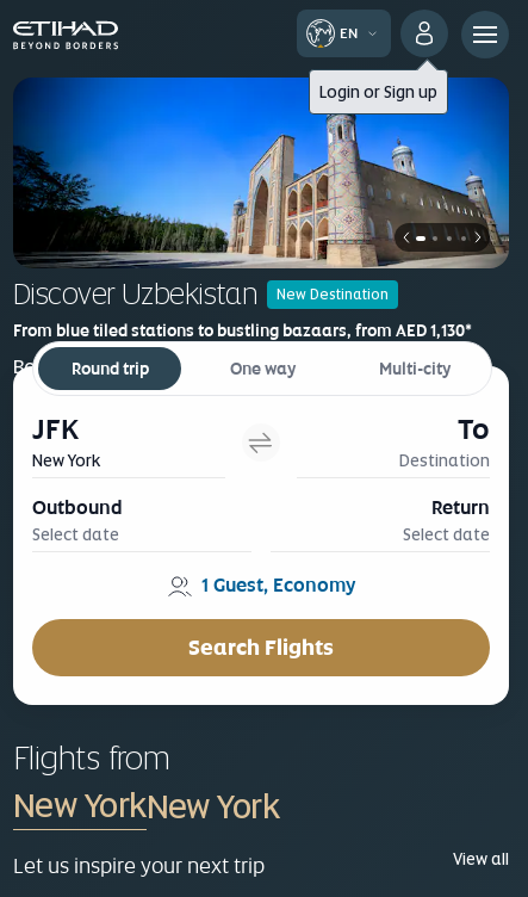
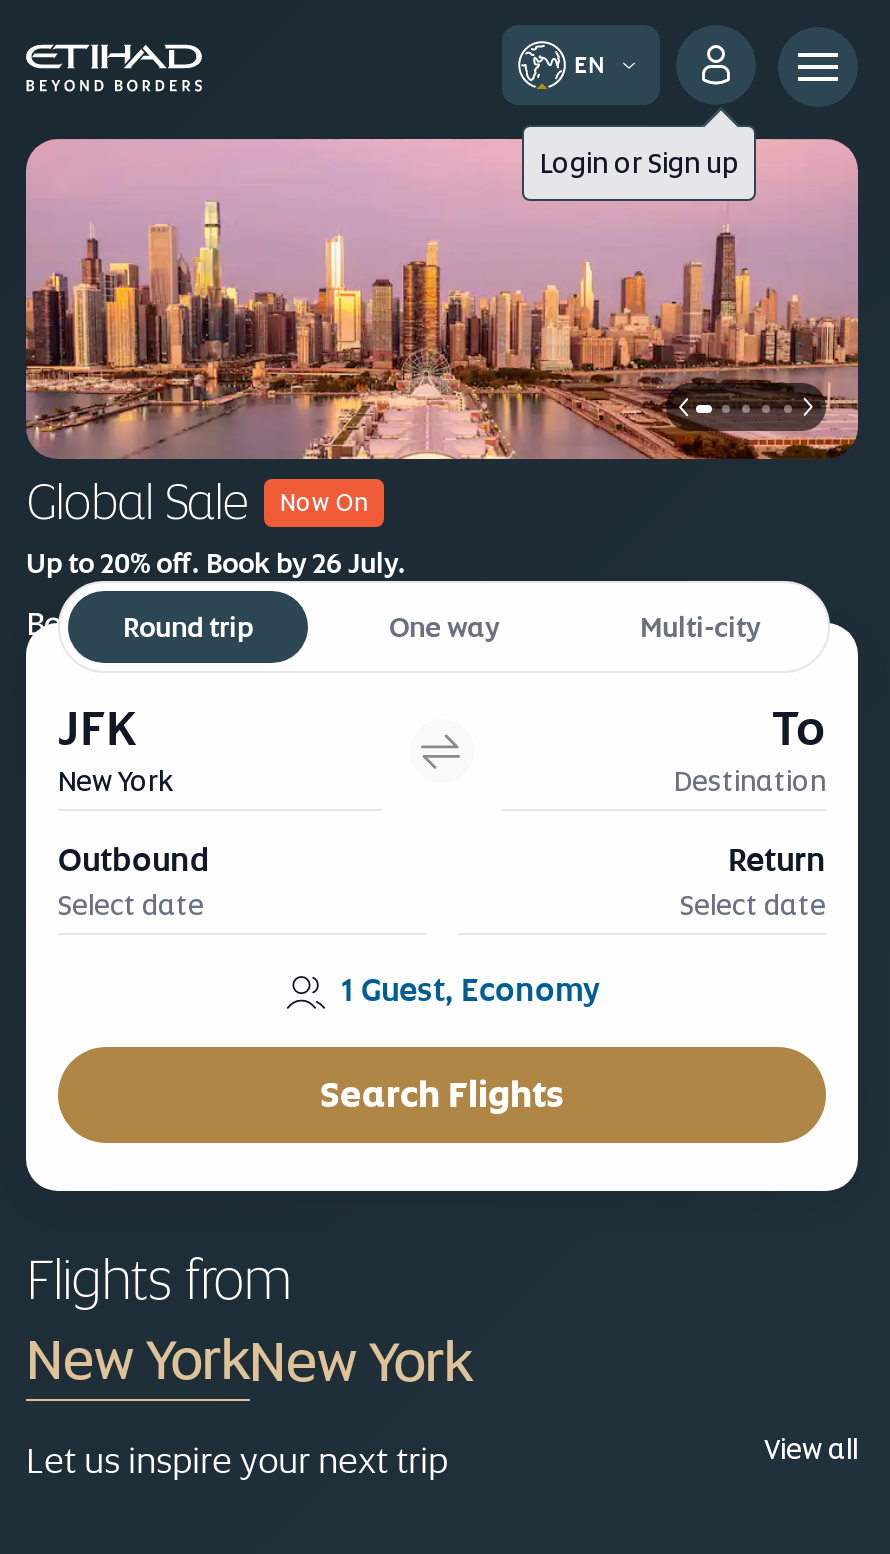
- [image]
- Discover Uzbekistan
- New Destination
+ [image]
+ Global Sale
+ Now On

- From blue tiled stations to bustling bazaars, from AED 1,130*
+ Up to 20% off. Book by 26 July.
